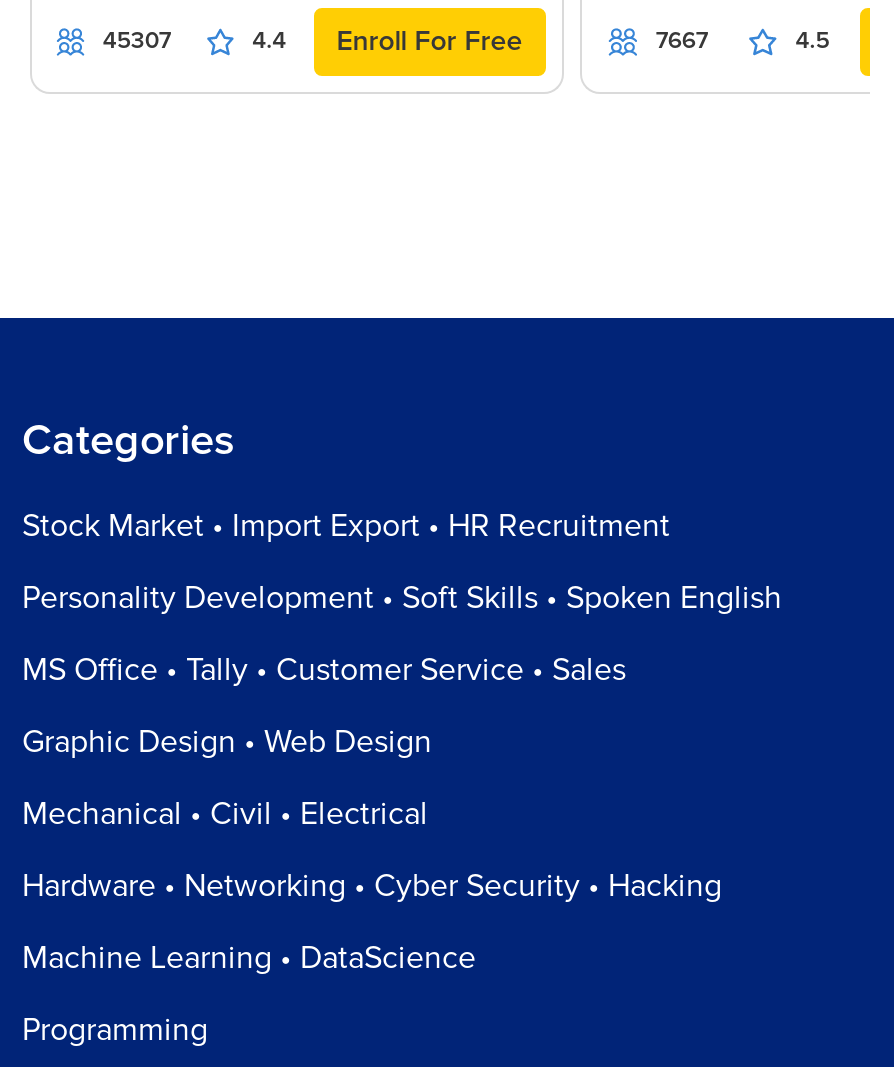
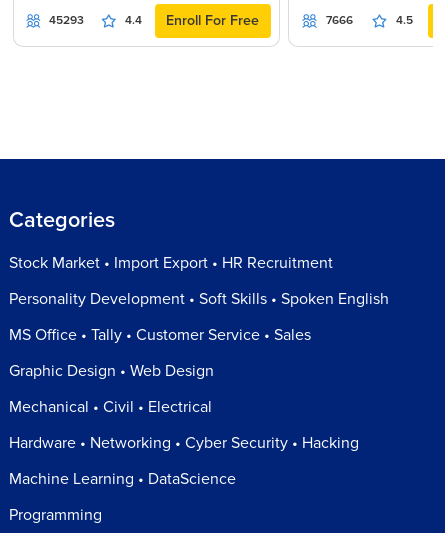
- 45307
+ 45293

- 7667
+ 7666
